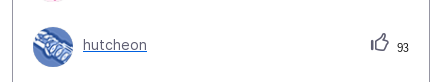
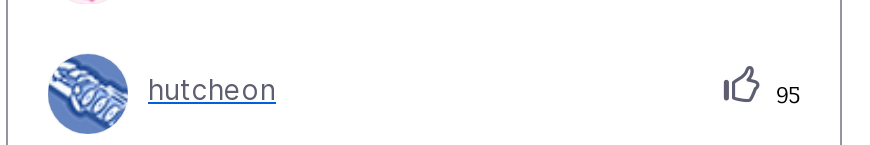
- 93
+ 95
